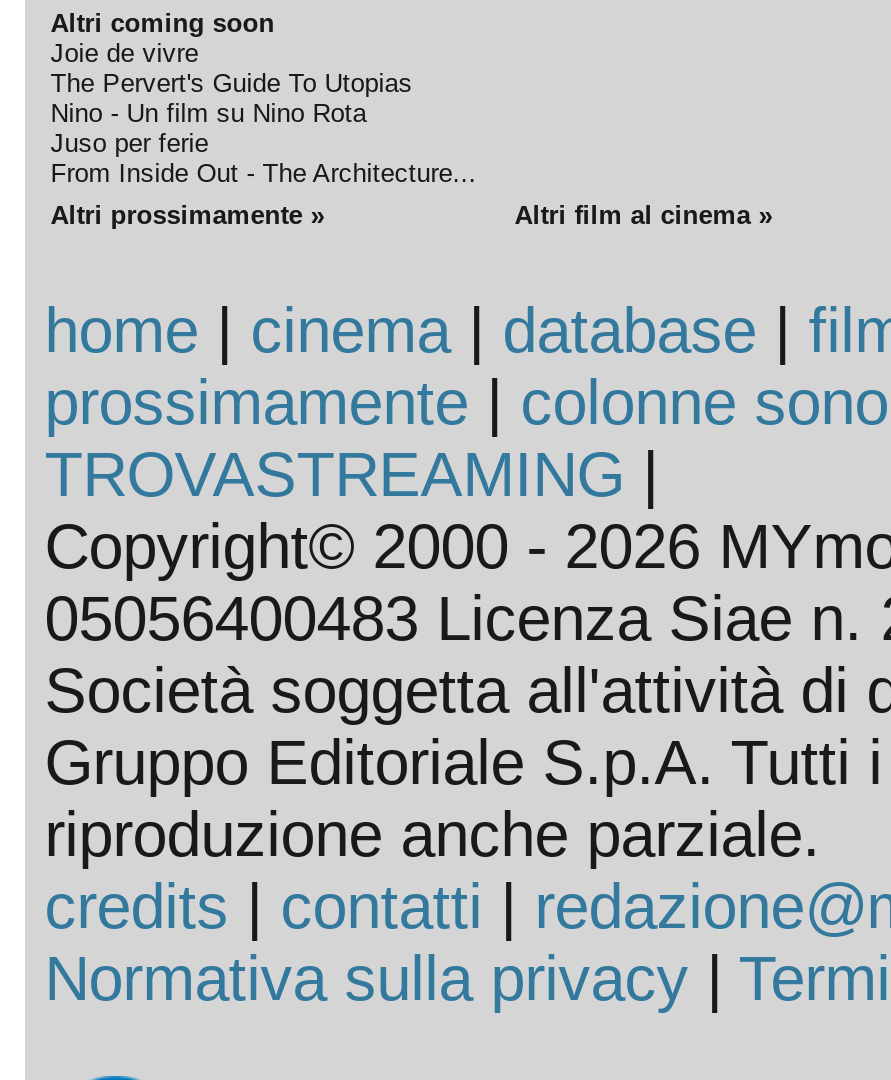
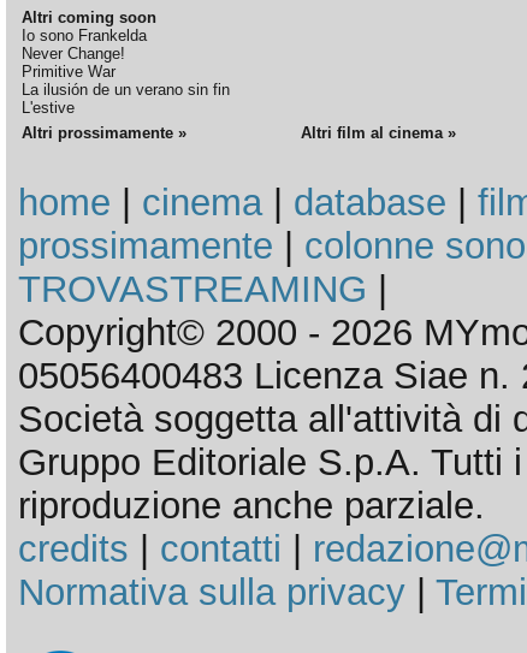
- Joie de vivre
- The Pervert's Guide To Utopias
- Nino - Un film su Nino Rota
- Juso per ferie
- From Inside Out - The Architecture...
+ Io sono Frankelda
+ Never Change!
+ Primitive War
+ La ilusión de un verano sin fin
+ L'estive
